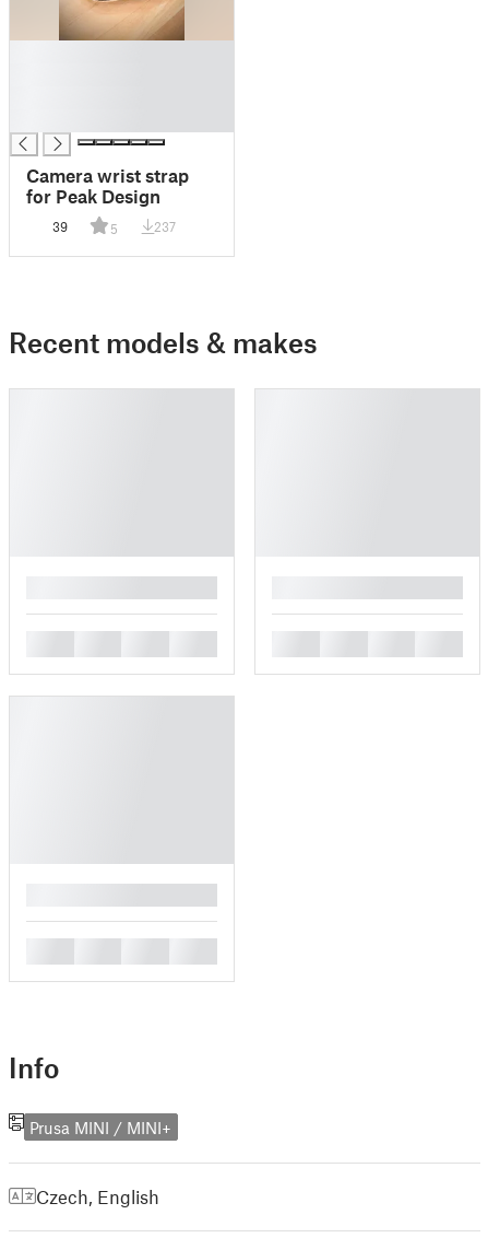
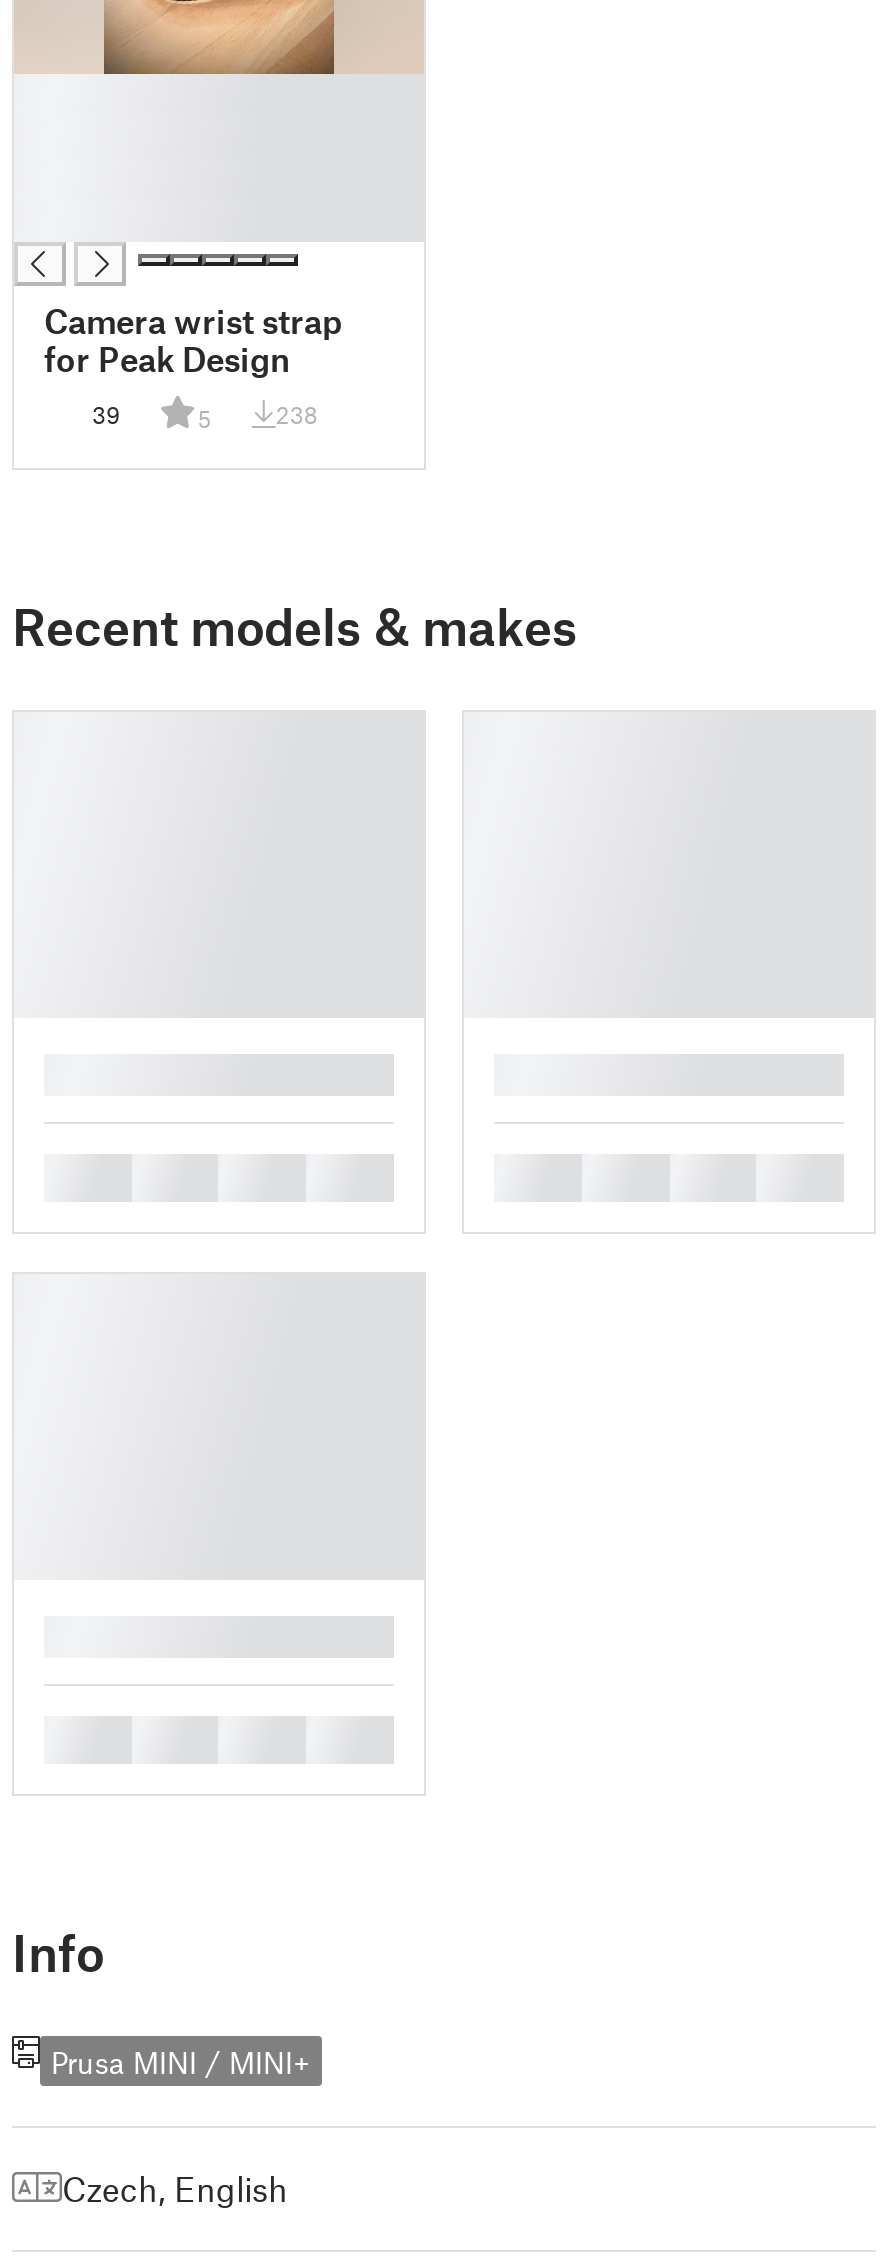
- 237
+ 238
